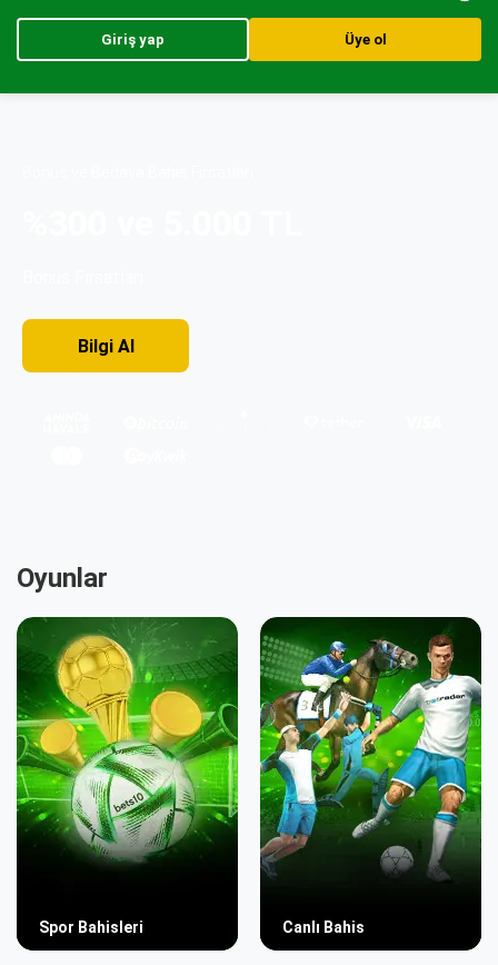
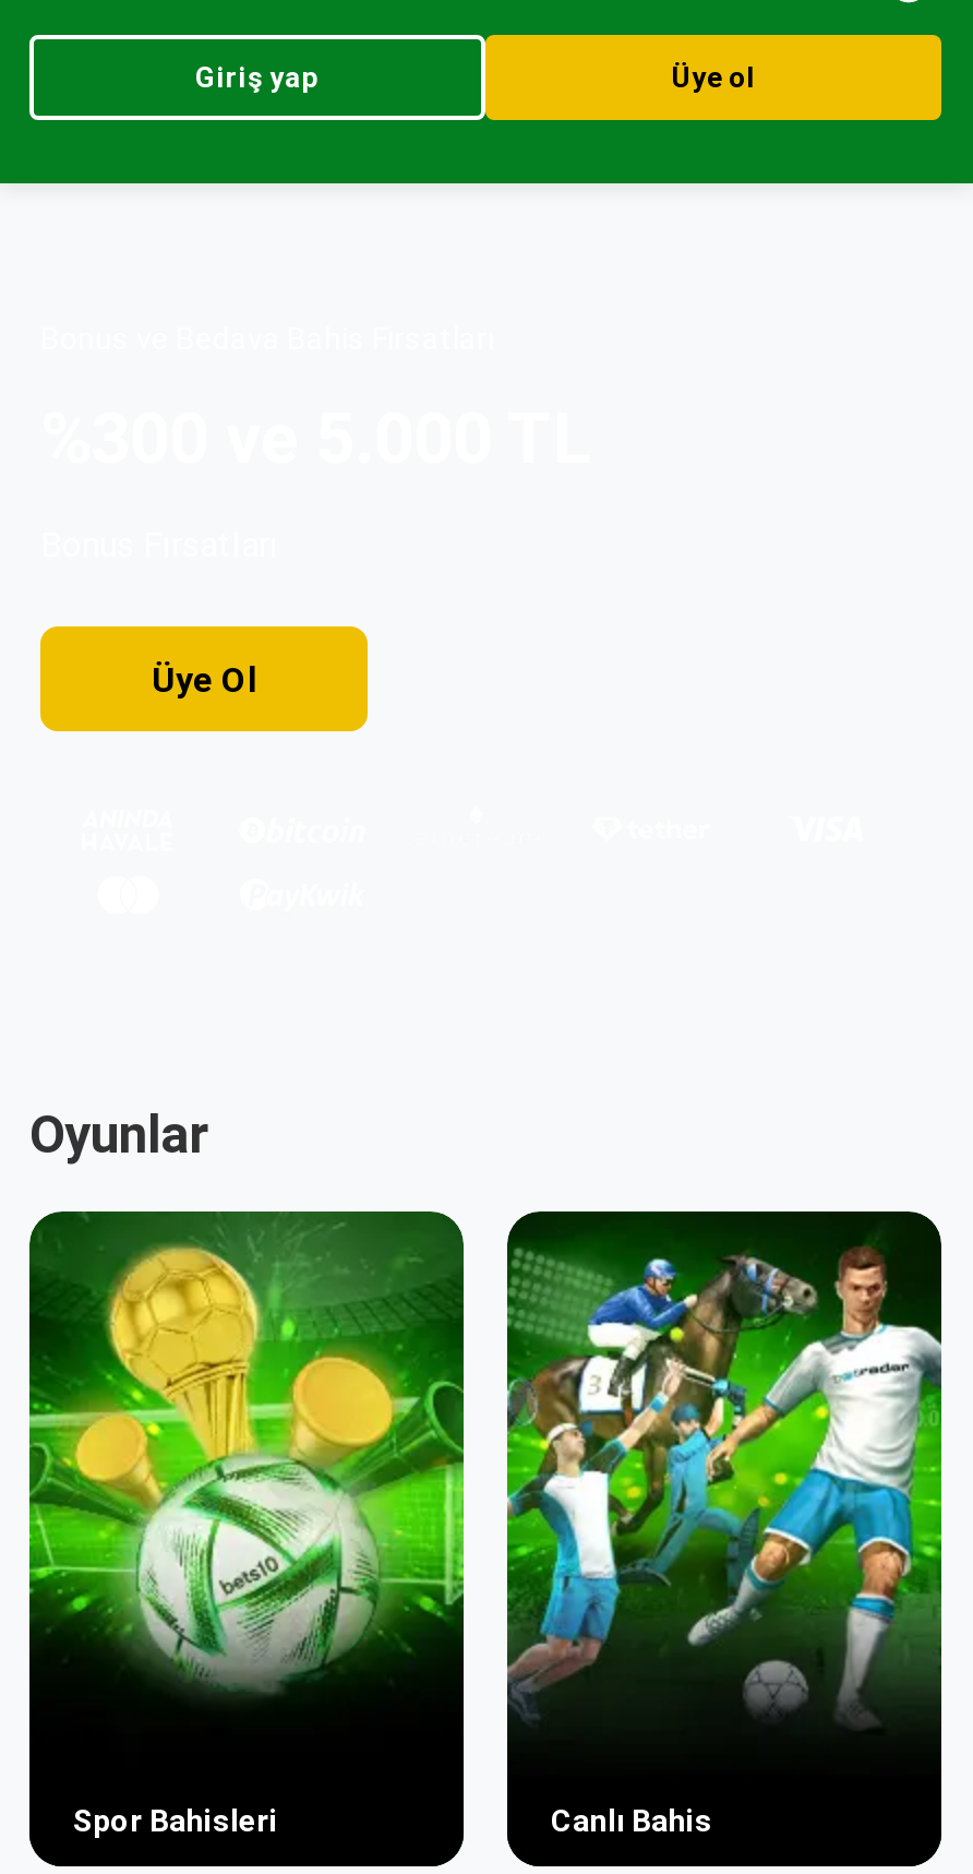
- Bilgi AI
+ Üye Ol
